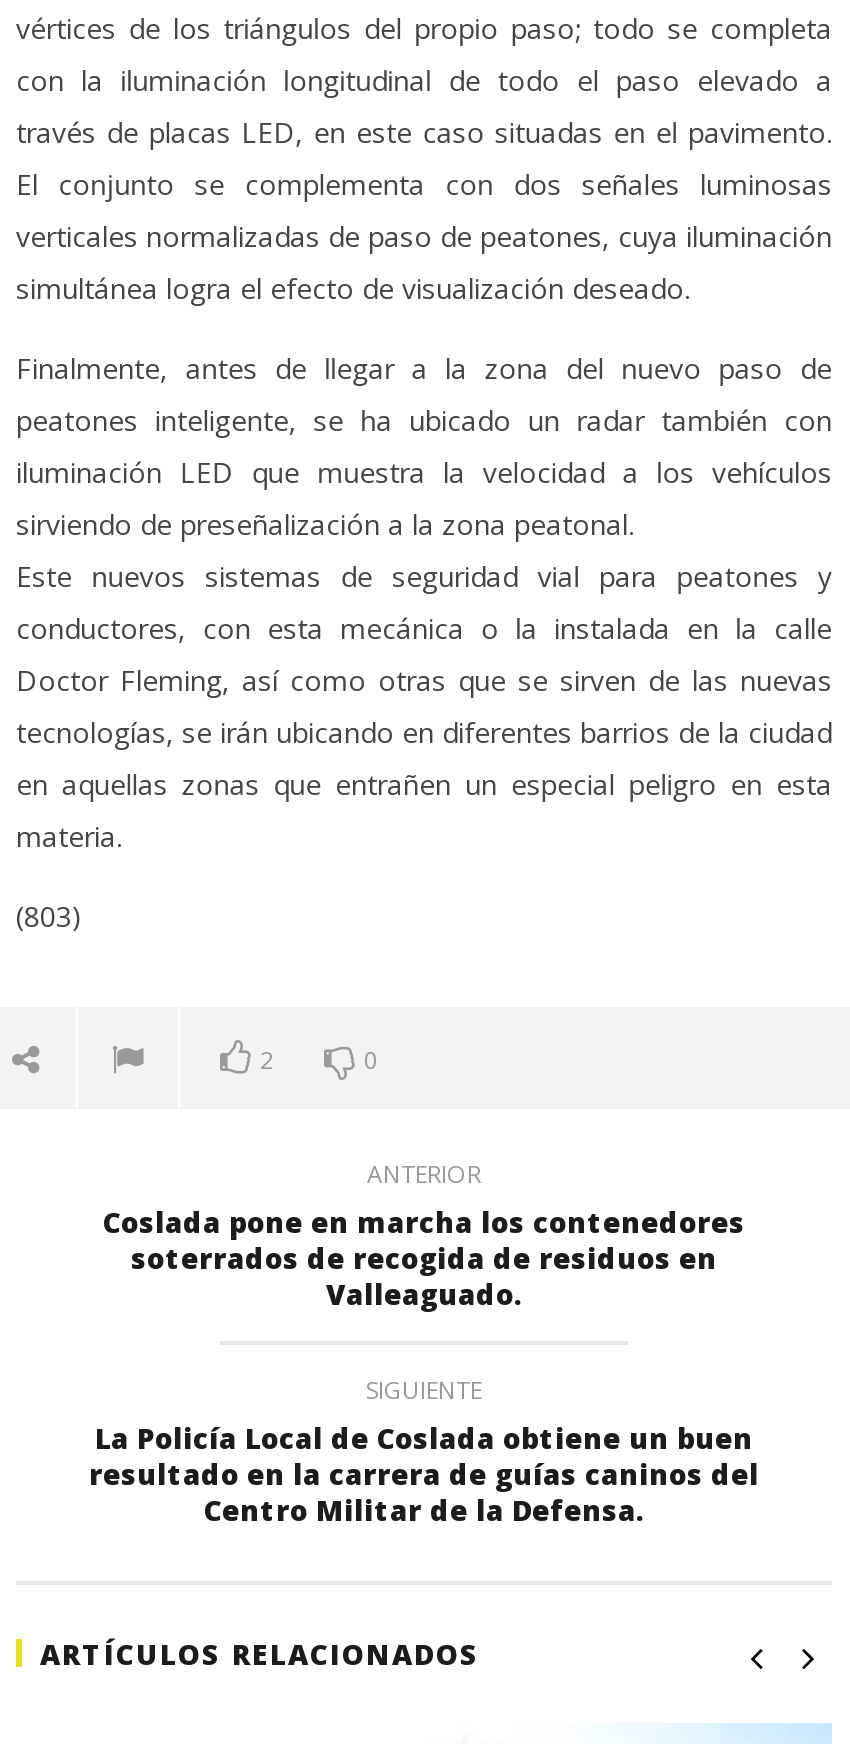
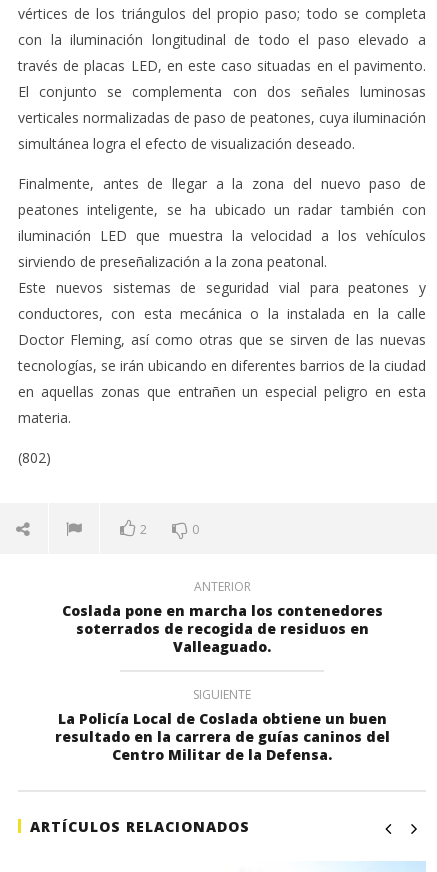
- (803)
+ (802)
